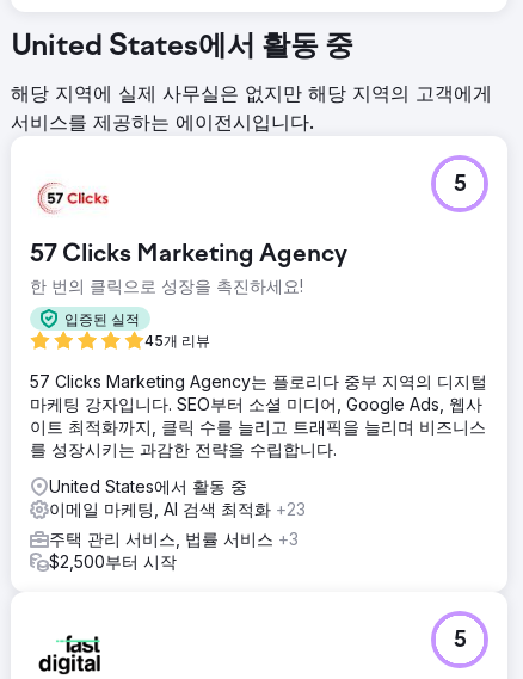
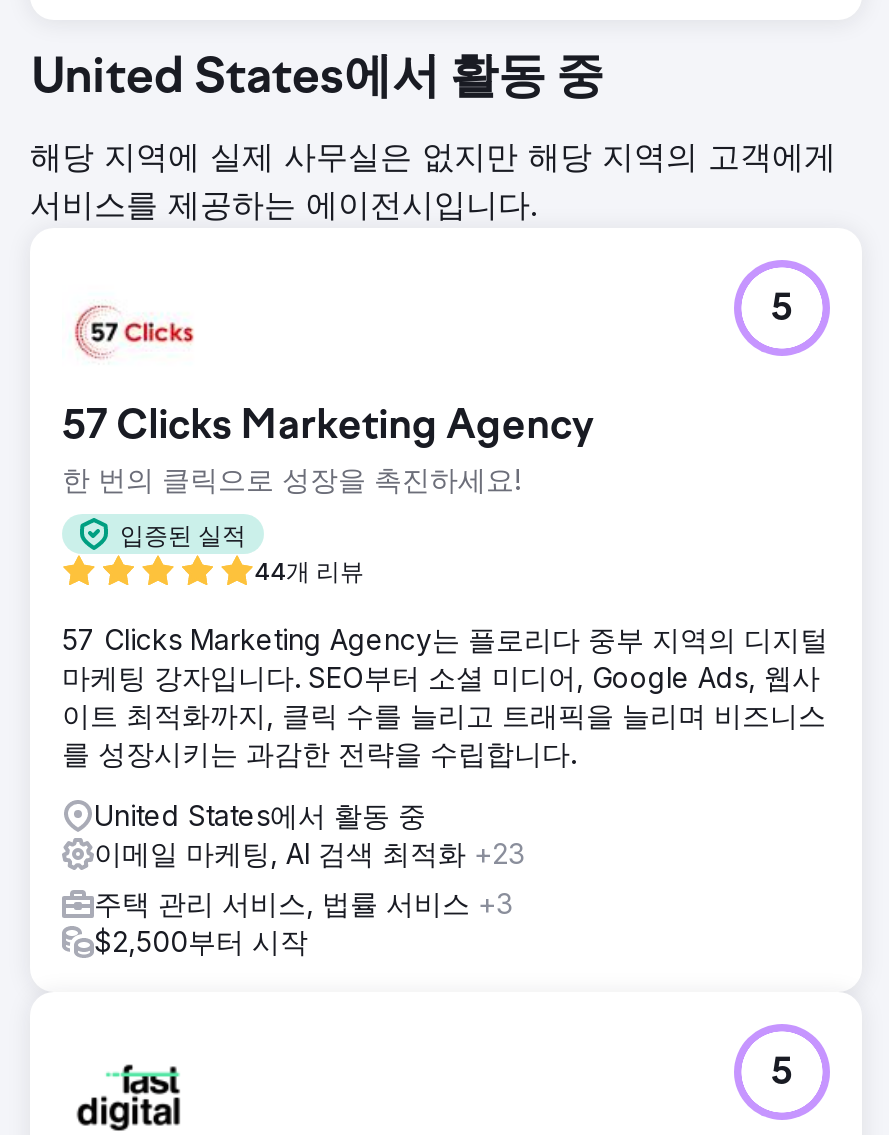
- 45개 리뷰
+ 44개 리뷰
